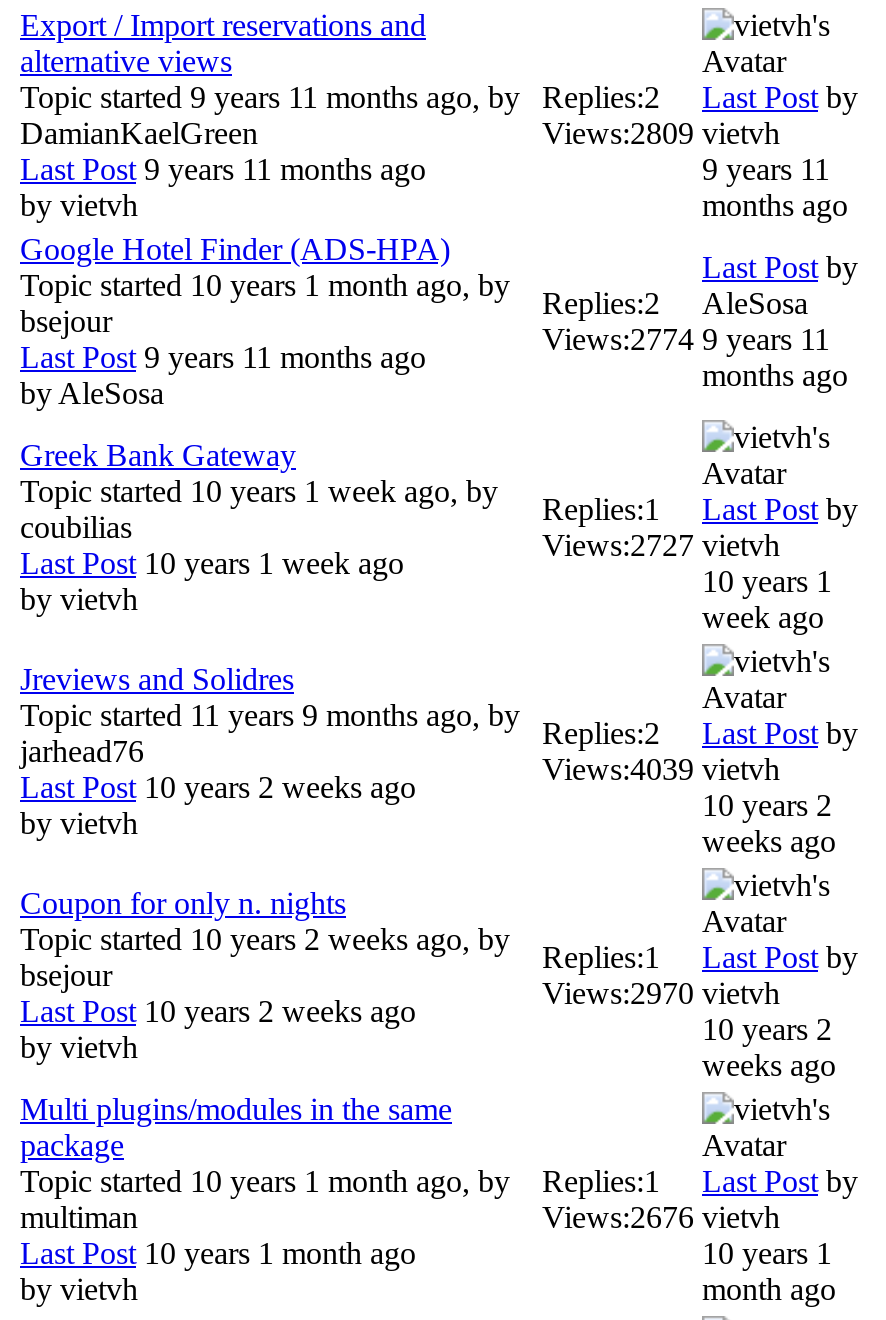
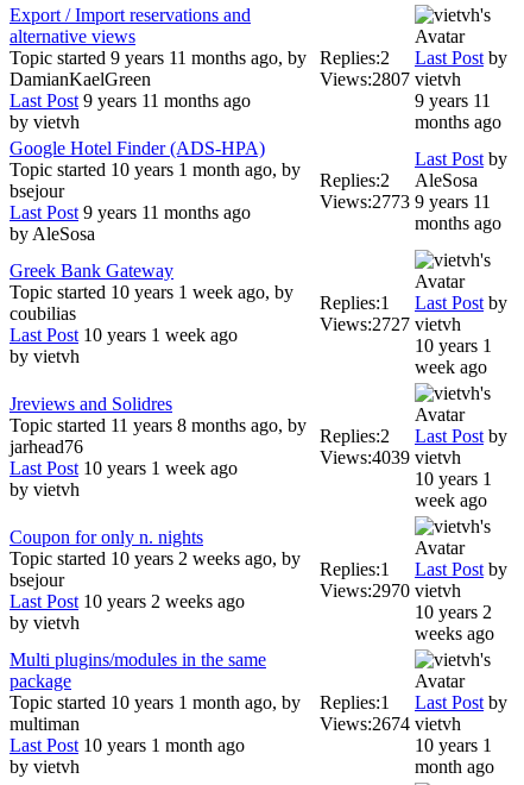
- Views:2809 vietvh
+ Views:2807 vietvh

- Views:2774 9 years 11
+ Views:2773 9 years 11

- Topic started 11 years 9 months ago, by
+ Topic started 11 years 8 months ago, by

- Last Post 10 years 2 weeks ago
+ Last Post 10 years 1 week ago

- 10 years 2
+ 10 years 1

- weeks ago
+ week ago

- Views:2676 vietvh
+ Views:2674 vietvh
